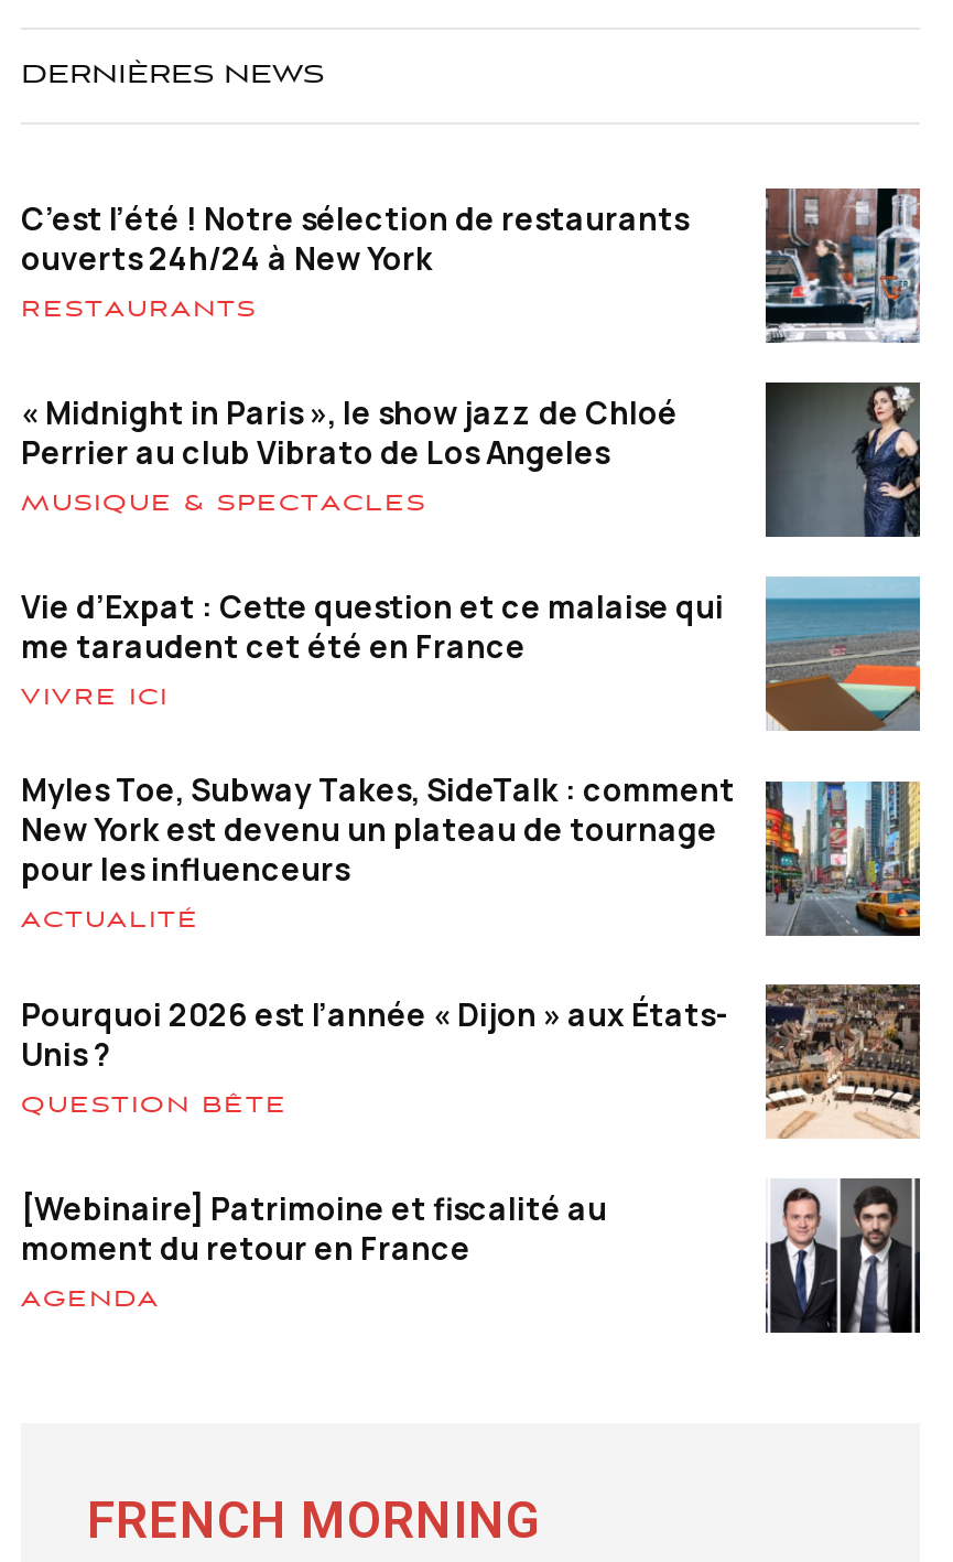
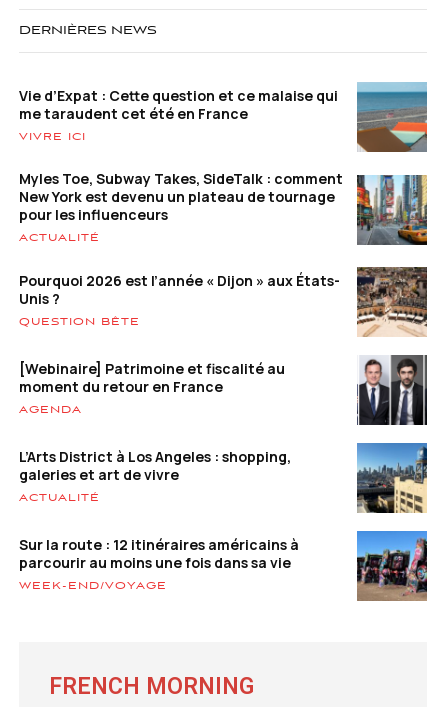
- [image]
- C’est l’été ! Notre sélection de restaurants
- ouverts 24h/24 à New York
- RESTAURANTS
- « Midnight in Paris », le show jazz de Chloé
- Perrier au club Vibrato de Los Angeles
- MUSIQUE & SPECTACLES

- [image]

moved up: [image] | Vie d’Expat : Cette question et ce malaise qui | me taraudent cet été en France | ... | moment du retour en France | AGENDA

+ L’Arts District à Los Angeles : shopping,
+ galeries et art de vivre
+ ACTUALITÉ
+ Sur la route : 12 itinéraires américains à
+ parcourir au moins une fois dans sa vie
+ WEEK-END/VOYAGE

+ [image]

+ [image]
